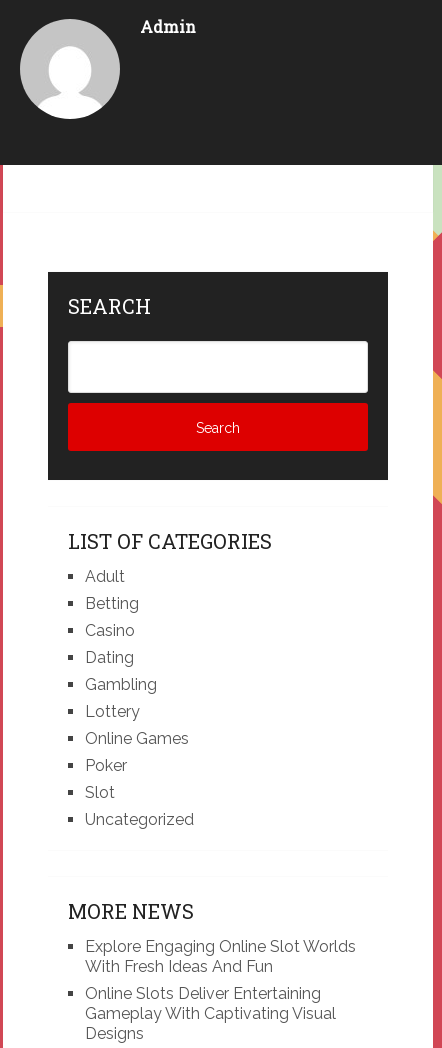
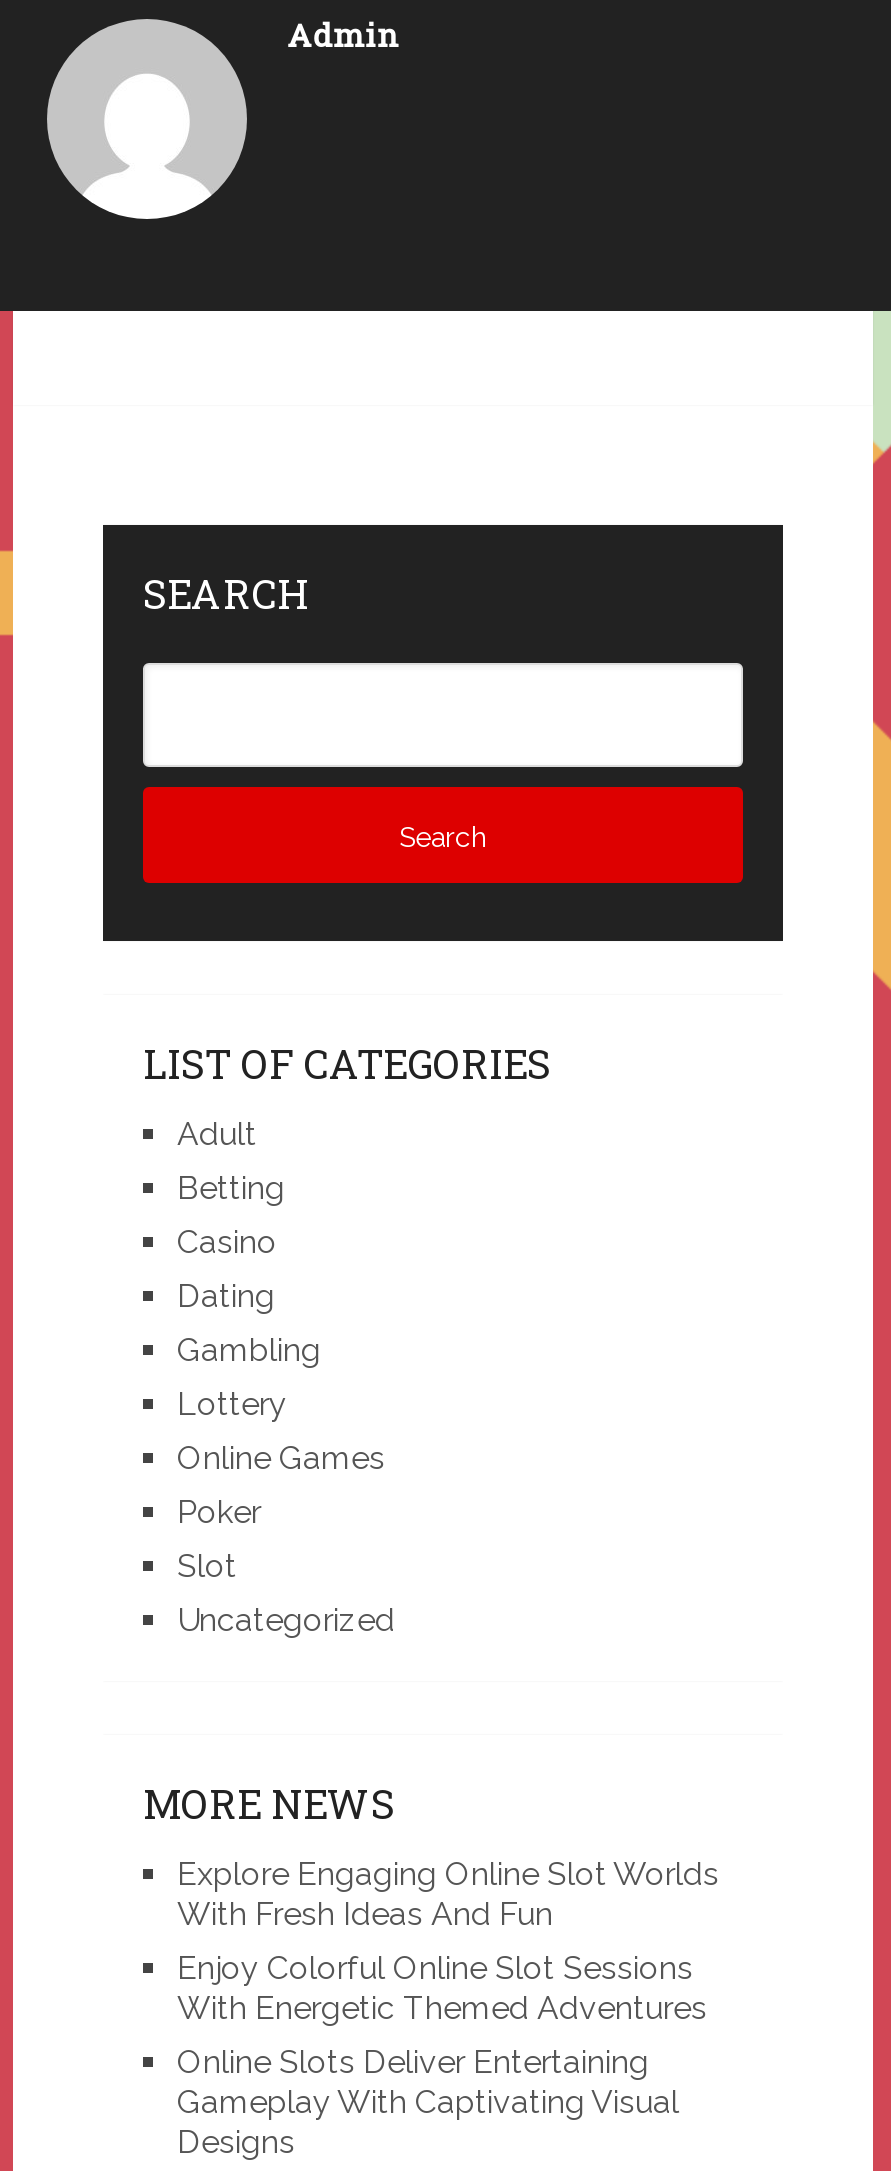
+ Enjoy Colorful Online Slot Sessions
+ With Energetic Themed Adventures
